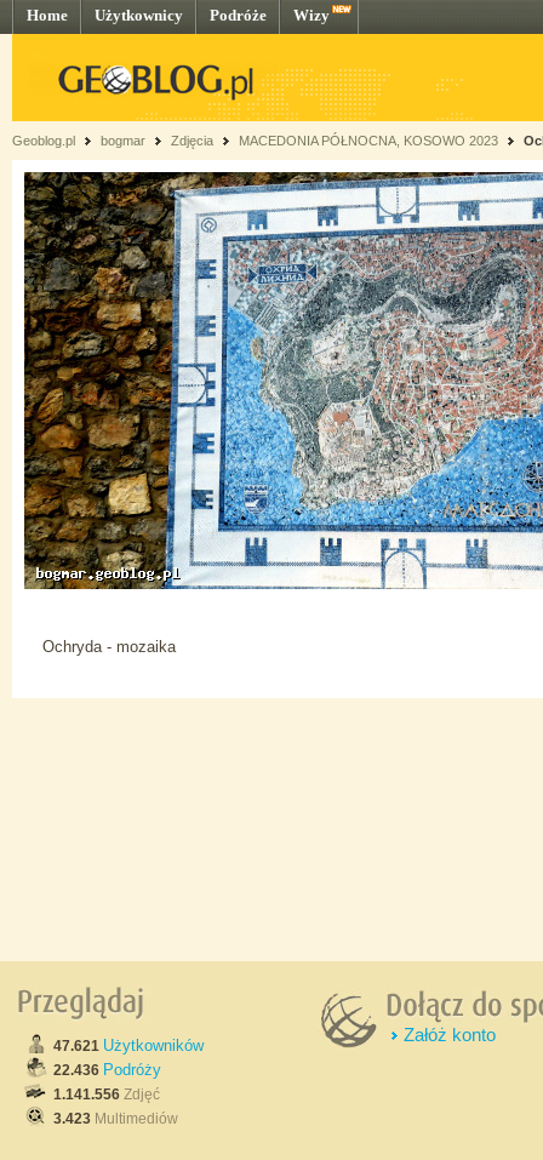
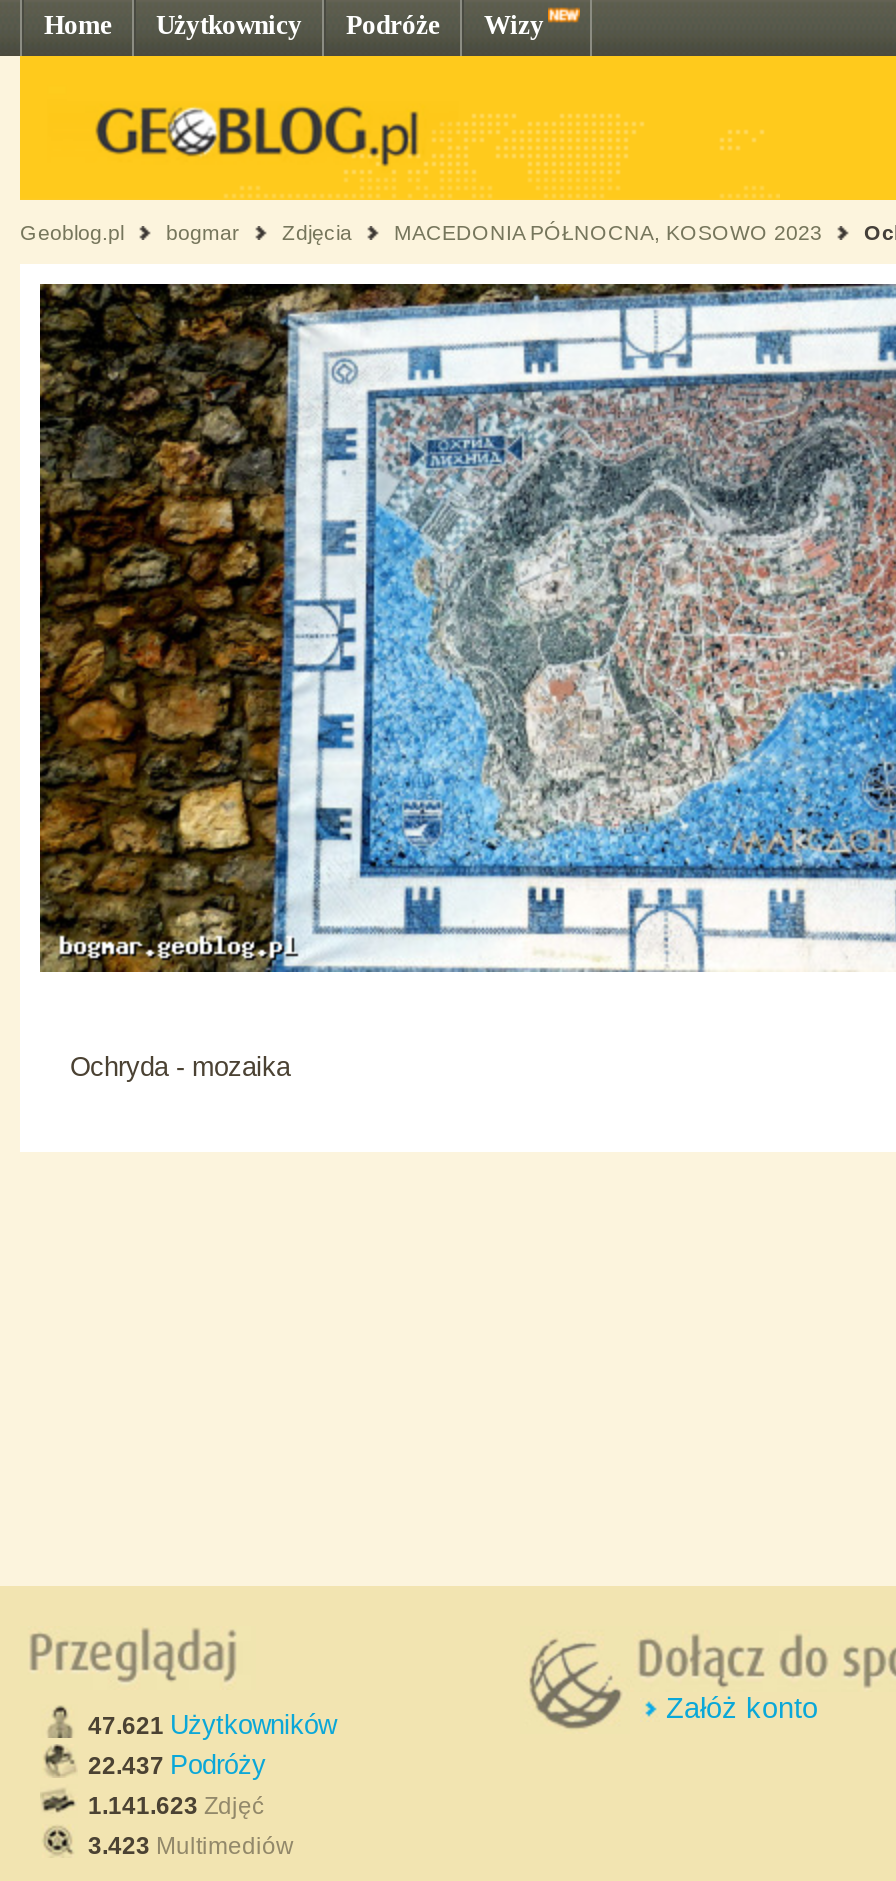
- 22.436 Podróży
+ 22.437 Podróży

- 1.141.556 Zdjęć
+ 1.141.623 Zdjęć
